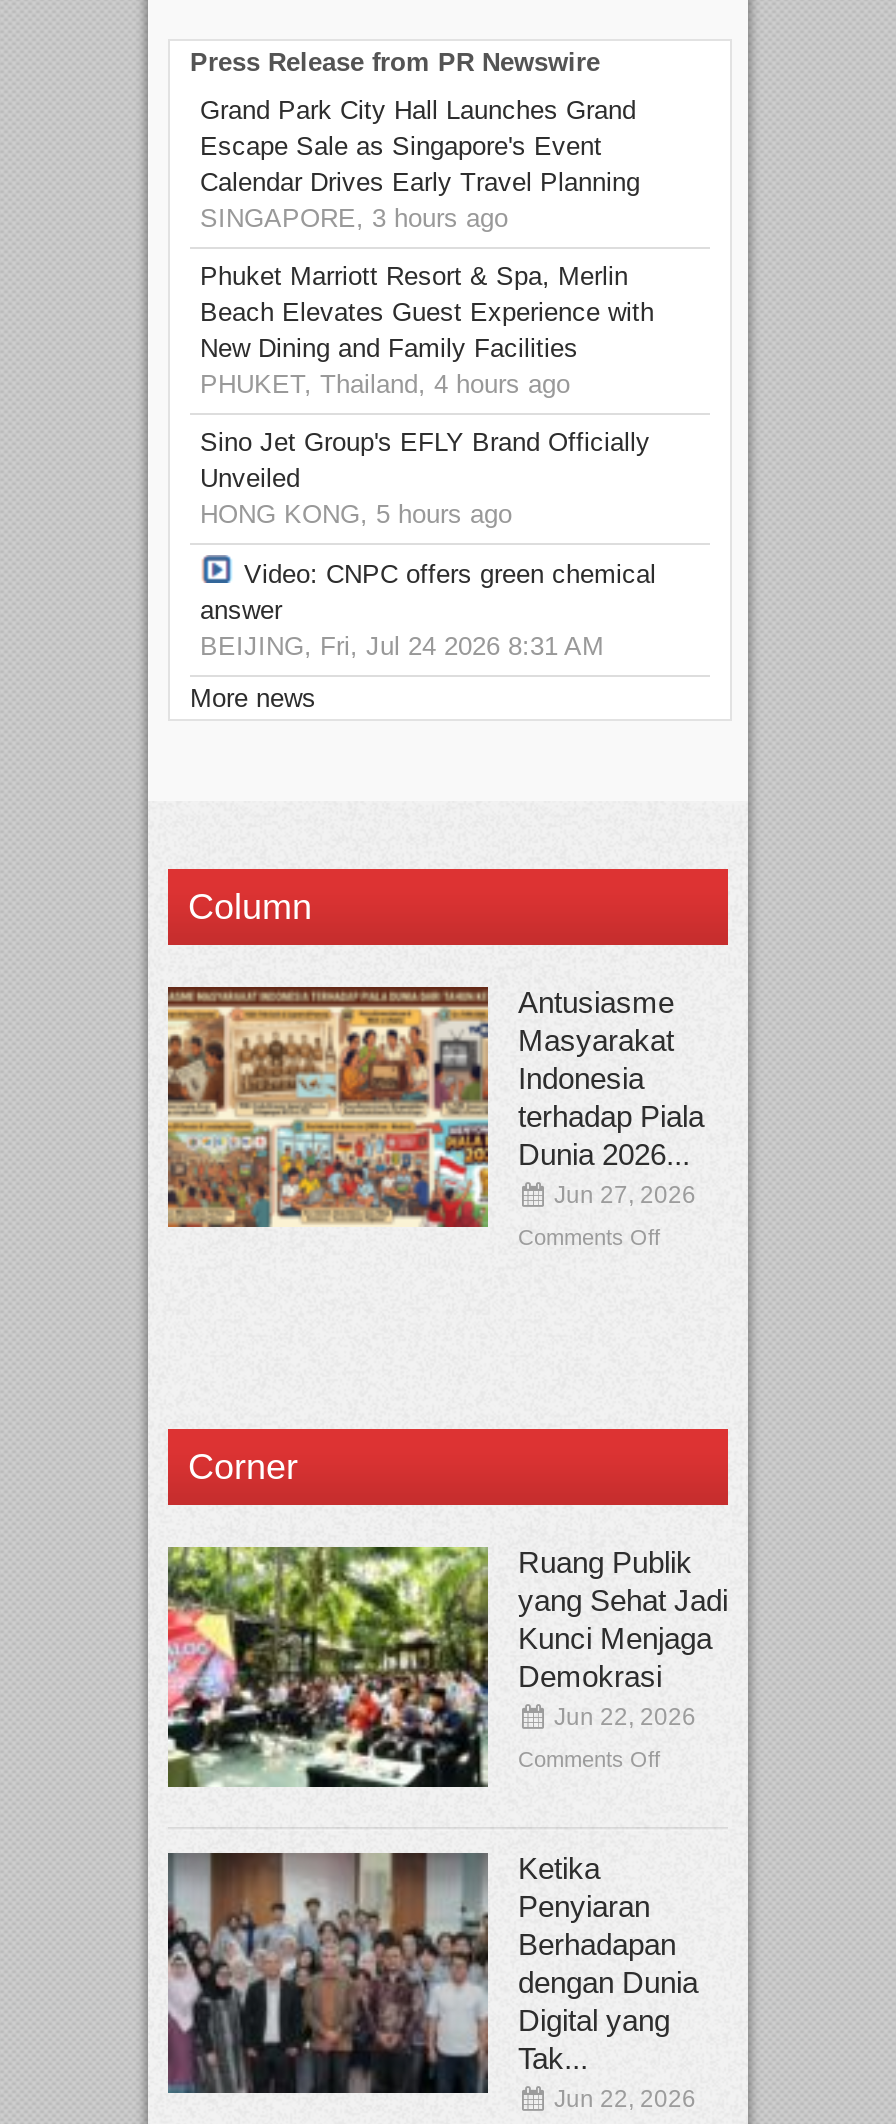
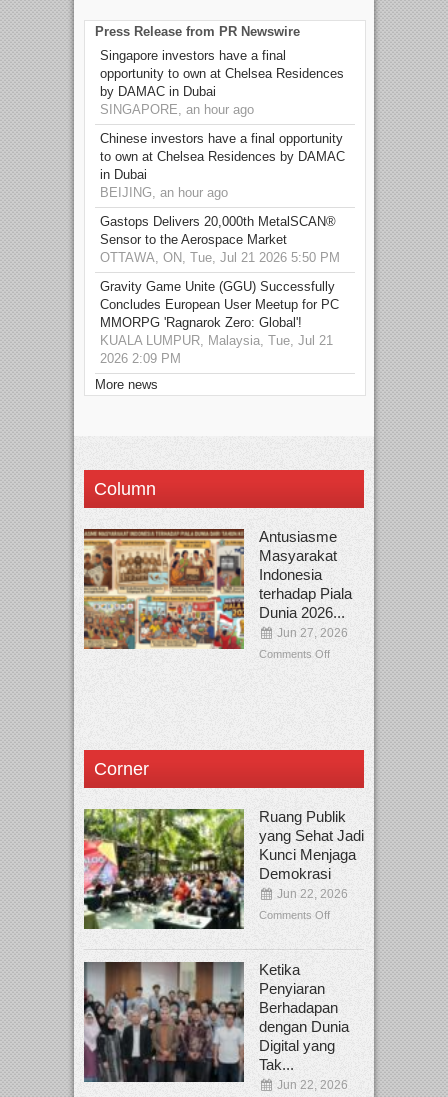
- Grand Park City Hall Launches Grand
- Escape Sale as Singapore's Event
- Calendar Drives Early Travel Planning
- SINGAPORE, 3 hours ago
+ Singapore investors have a final
+ opportunity to own at Chelsea Residences
+ by DAMAC in Dubai
+ SINGAPORE, an hour ago

- Phuket Marriott Resort & Spa, Merlin
- Beach Elevates Guest Experience with
- New Dining and Family Facilities
- PHUKET, Thailand, 4 hours ago
+ Chinese investors have a final opportunity
+ to own at Chelsea Residences by DAMAC
+ in Dubai
+ BEIJING, an hour ago

- Sino Jet Group's EFLY Brand Officially
- Unveiled
- HONG KONG, 5 hours ago
+ Gastops Delivers 20,000th MetalSCAN®
+ Sensor to the Aerospace Market
+ OTTAWA, ON, Tue, Jul 21 2026 5:50 PM

- Video: CNPC offers green chemical
- answer
- BEIJING, Fri, Jul 24 2026 8:31 AM
+ Gravity Game Unite (GGU) Successfully
+ Concludes European User Meetup for PC
+ MMORPG 'Ragnarok Zero: Global'!
+ KUALA LUMPUR, Malaysia, Tue, Jul 21
+ 2026 2:09 PM
